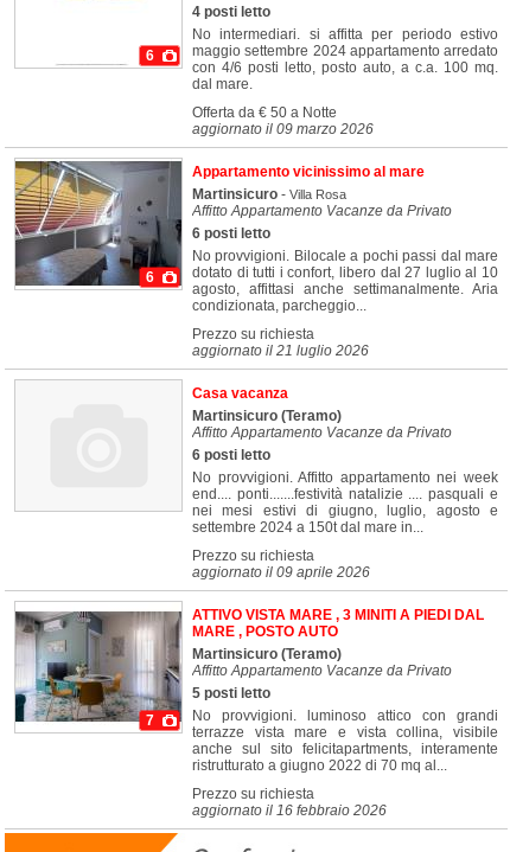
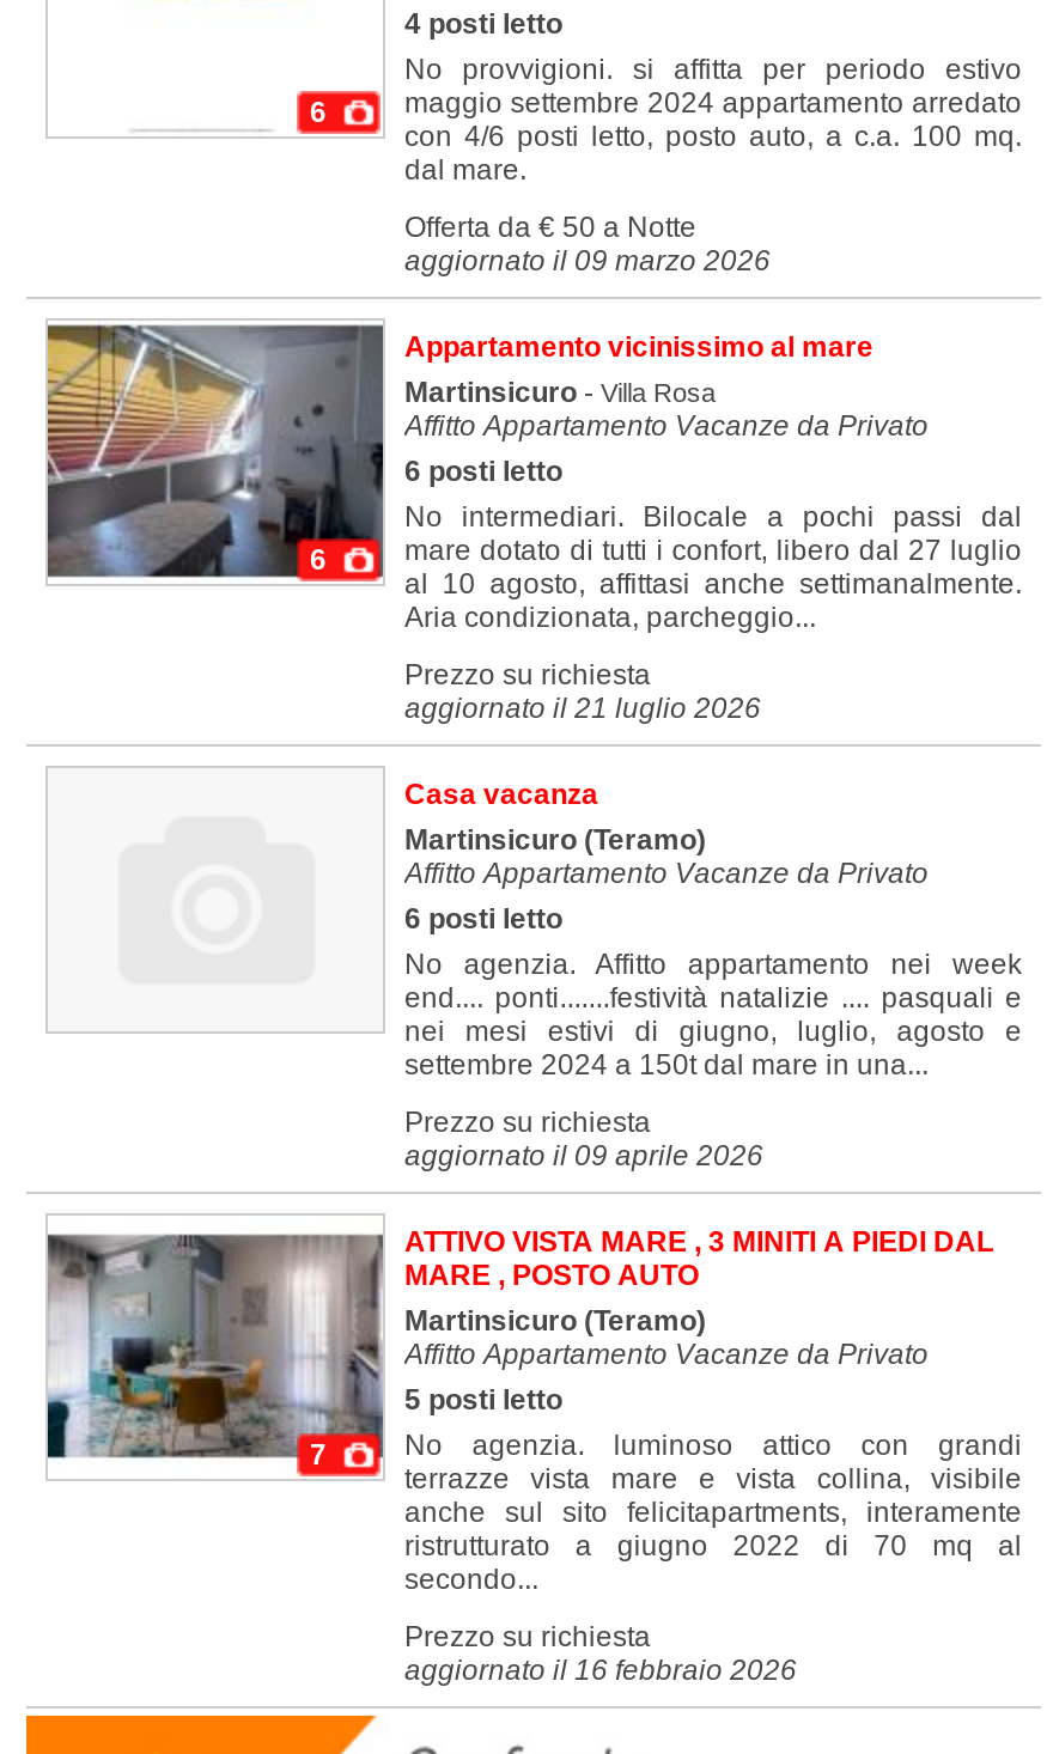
- No intermediari. si affitta per periodo estivo
+ No provvigioni. si affitta per periodo estivo

- No provvigioni. Bilocale a pochi passi dal mare
- dotato di tutti i confort, libero dal 27 luglio al 10
- agosto, affittasi anche settimanalmente. Aria
- condizionata, parcheggio...
+ No intermediari. Bilocale a pochi passi dal
+ mare dotato di tutti i confort, libero dal 27 luglio
+ al 10 agosto, affittasi anche settimanalmente.
+ Aria condizionata, parcheggio...

- No provvigioni. Affitto appartamento nei week
+ No agenzia. Affitto appartamento nei week

- settembre 2024 a 150t dal mare in...
+ settembre 2024 a 150t dal mare in una...

- No provvigioni. luminoso attico con grandi
+ No agenzia. luminoso attico con grandi

- ristrutturato a giugno 2022 di 70 mq al...
+ ristrutturato a giugno 2022 di 70 mq al
+ secondo...
